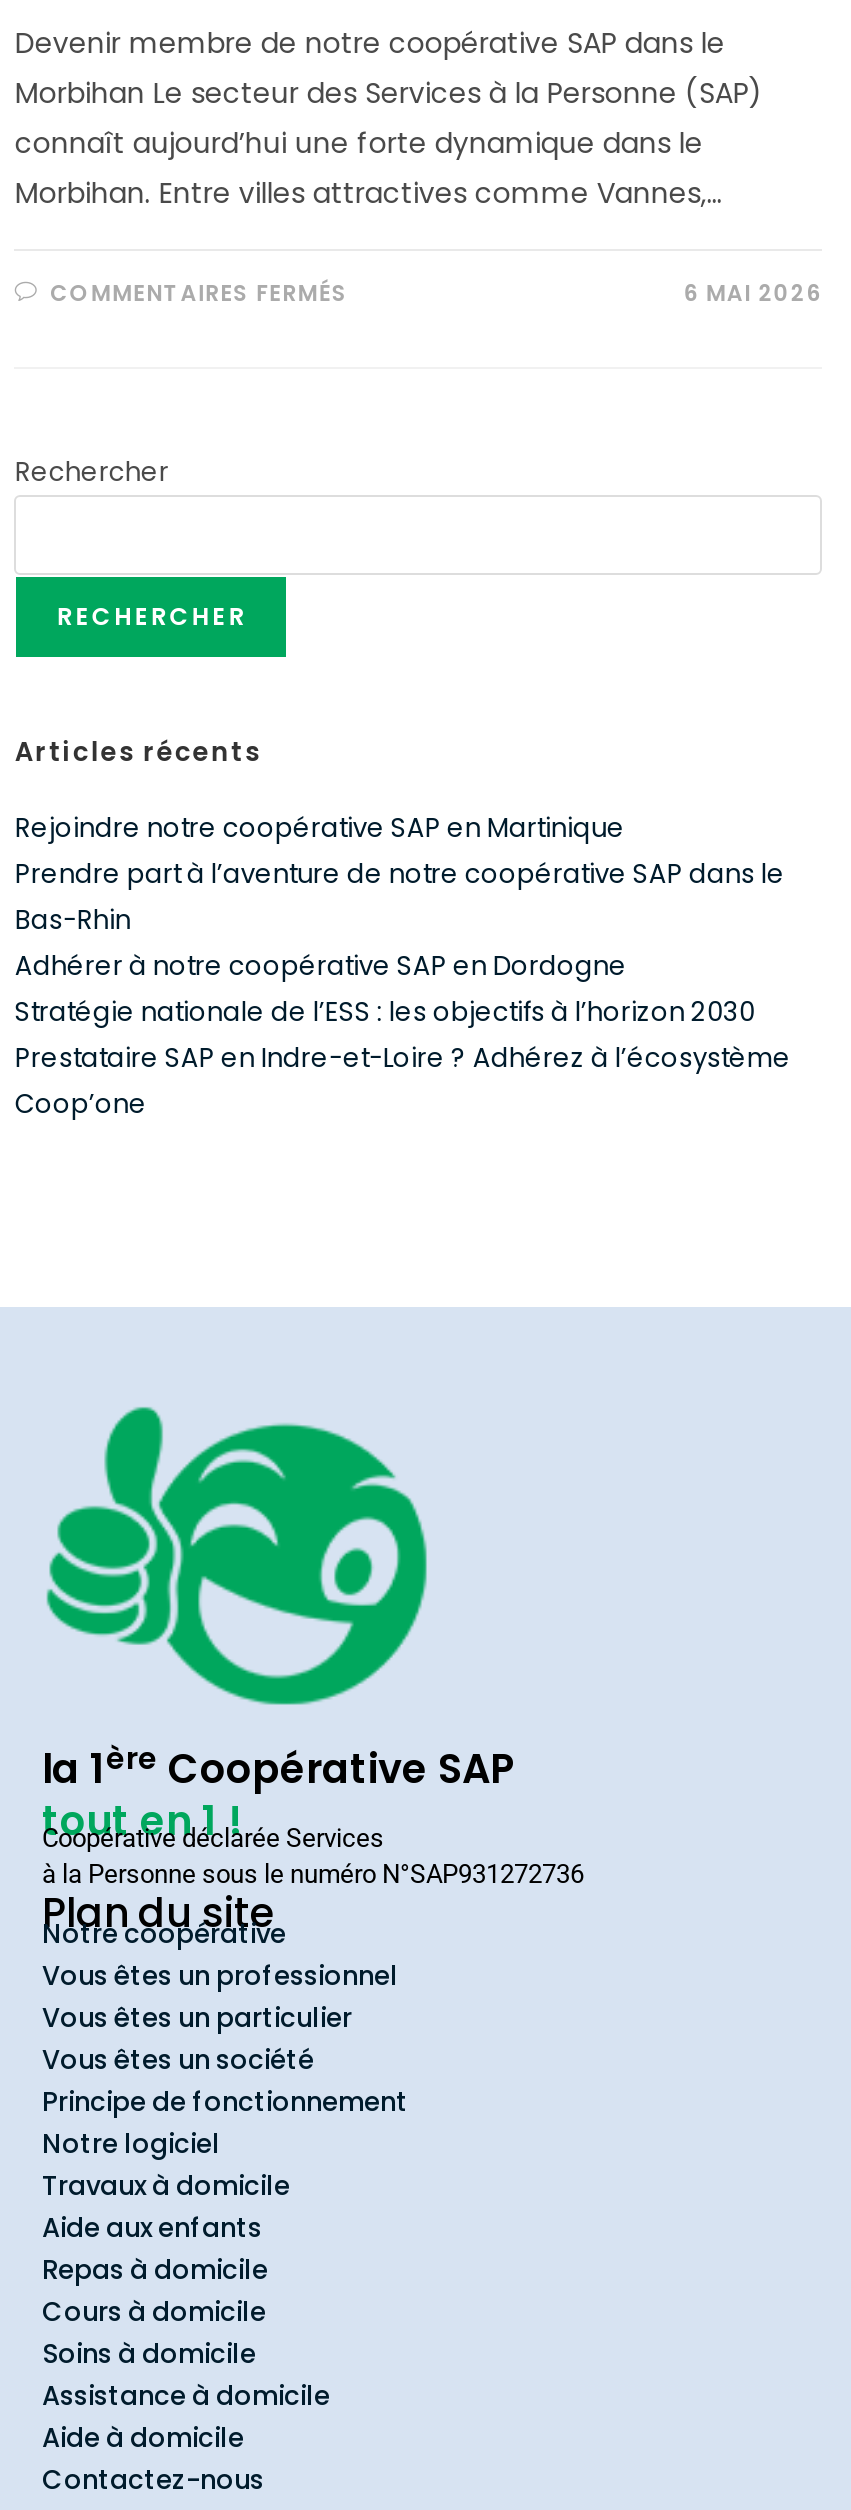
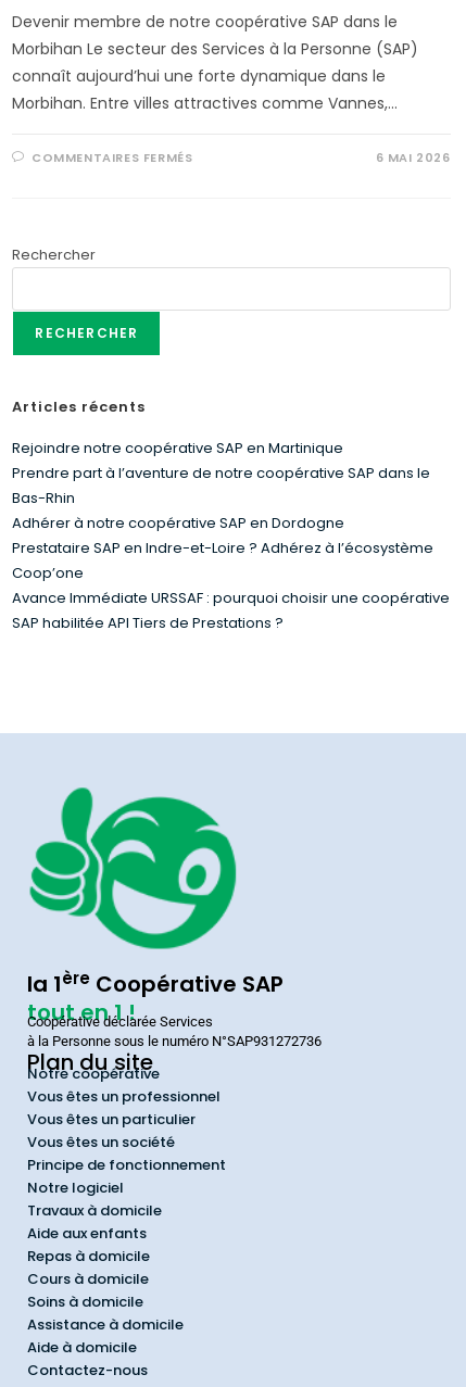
- Stratégie nationale de l’ESS : les objectifs à l’horizon 2030

moved up: Prestataire SAP en Indre-et-Loire ? Adhérez à l’écosystème | Coop’one

+ Avance Immédiate URSSAF : pourquoi choisir une coopérative
+ SAP habilitée API Tiers de Prestations ?
